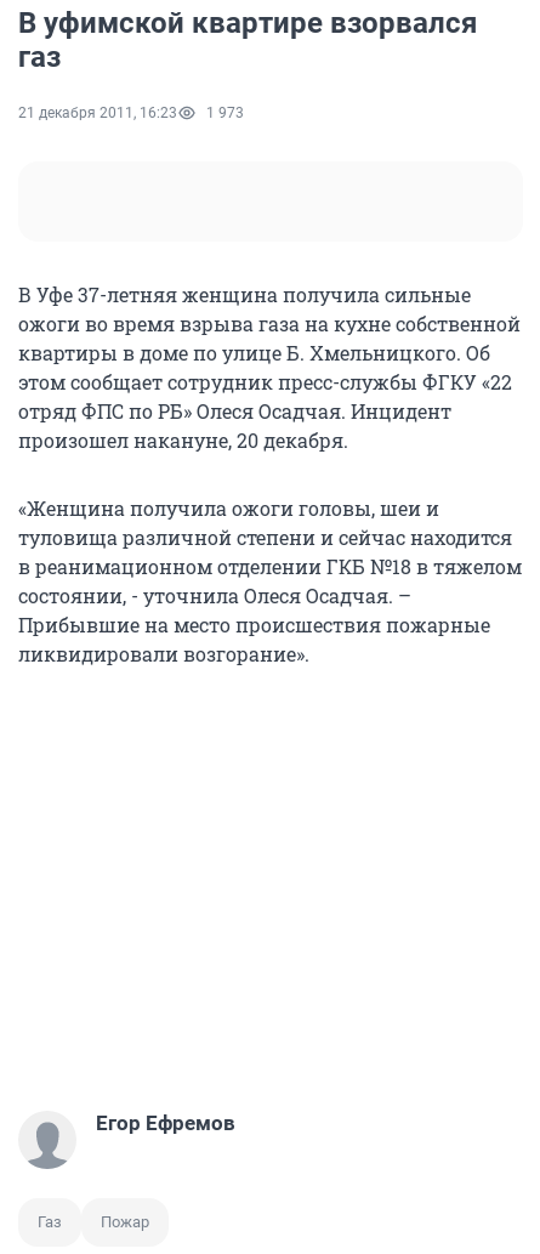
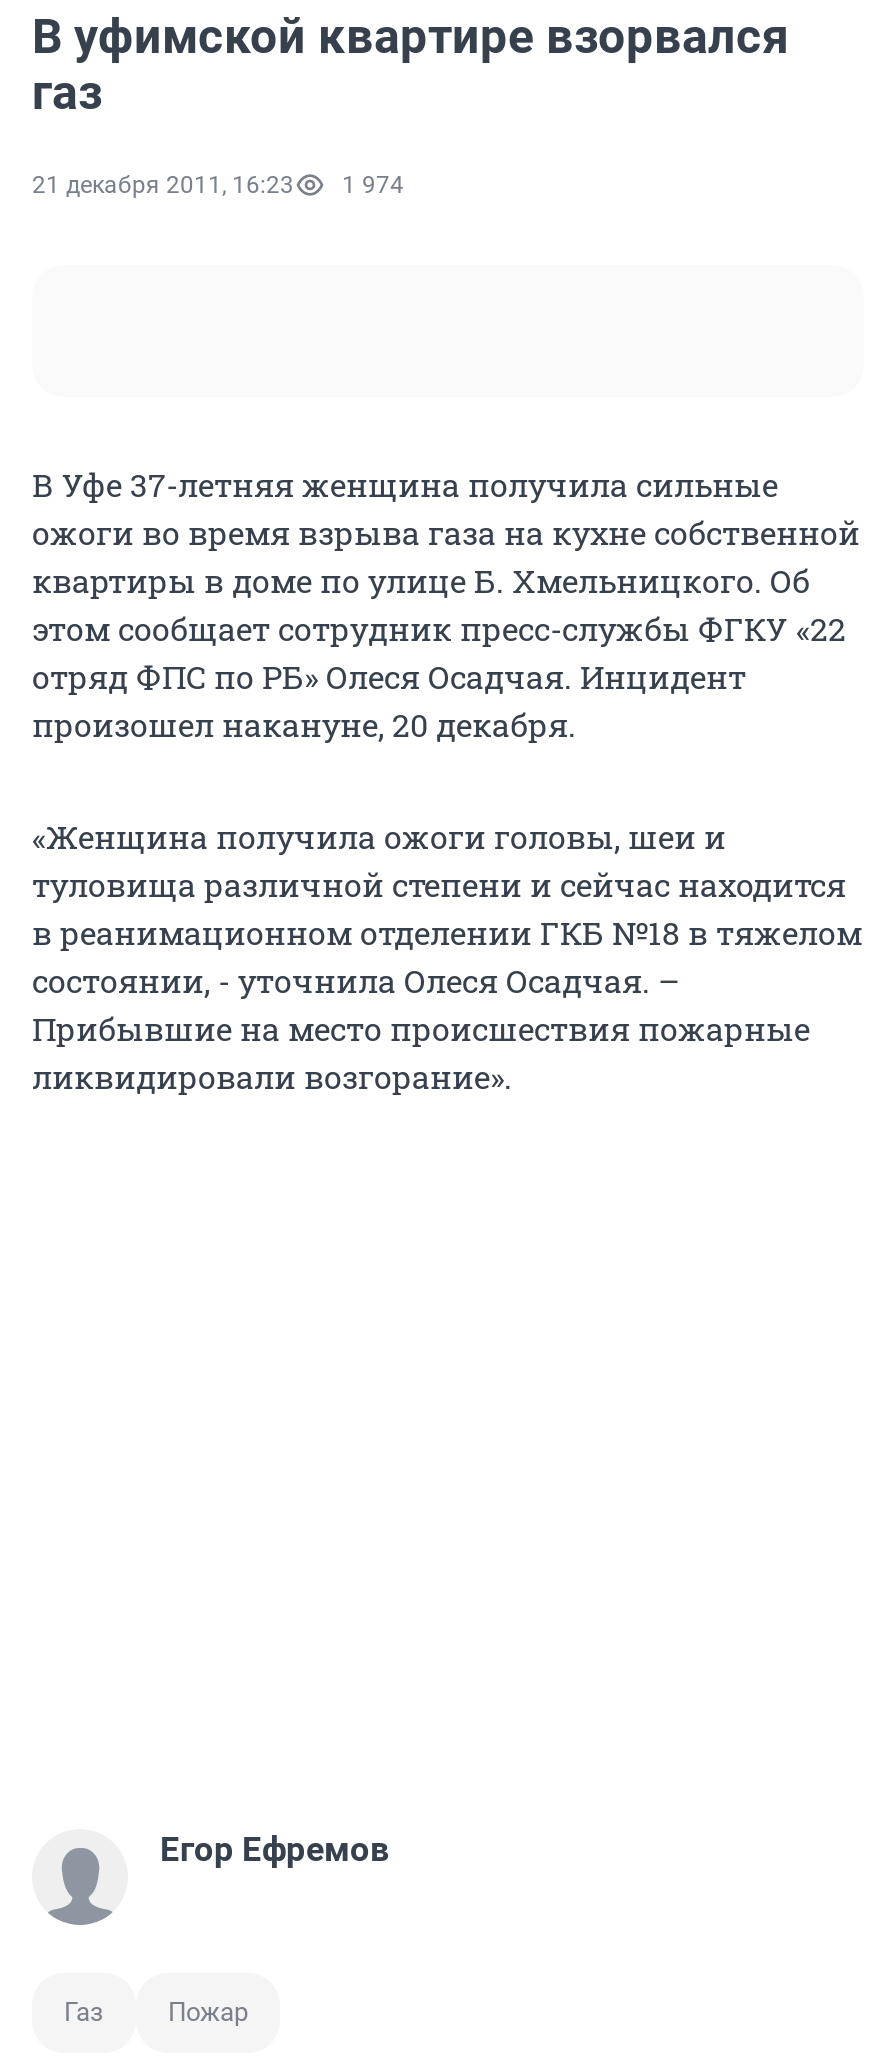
- 21 декабря 2011, 16:23 1 973
+ 21 декабря 2011, 16:23 1 974
